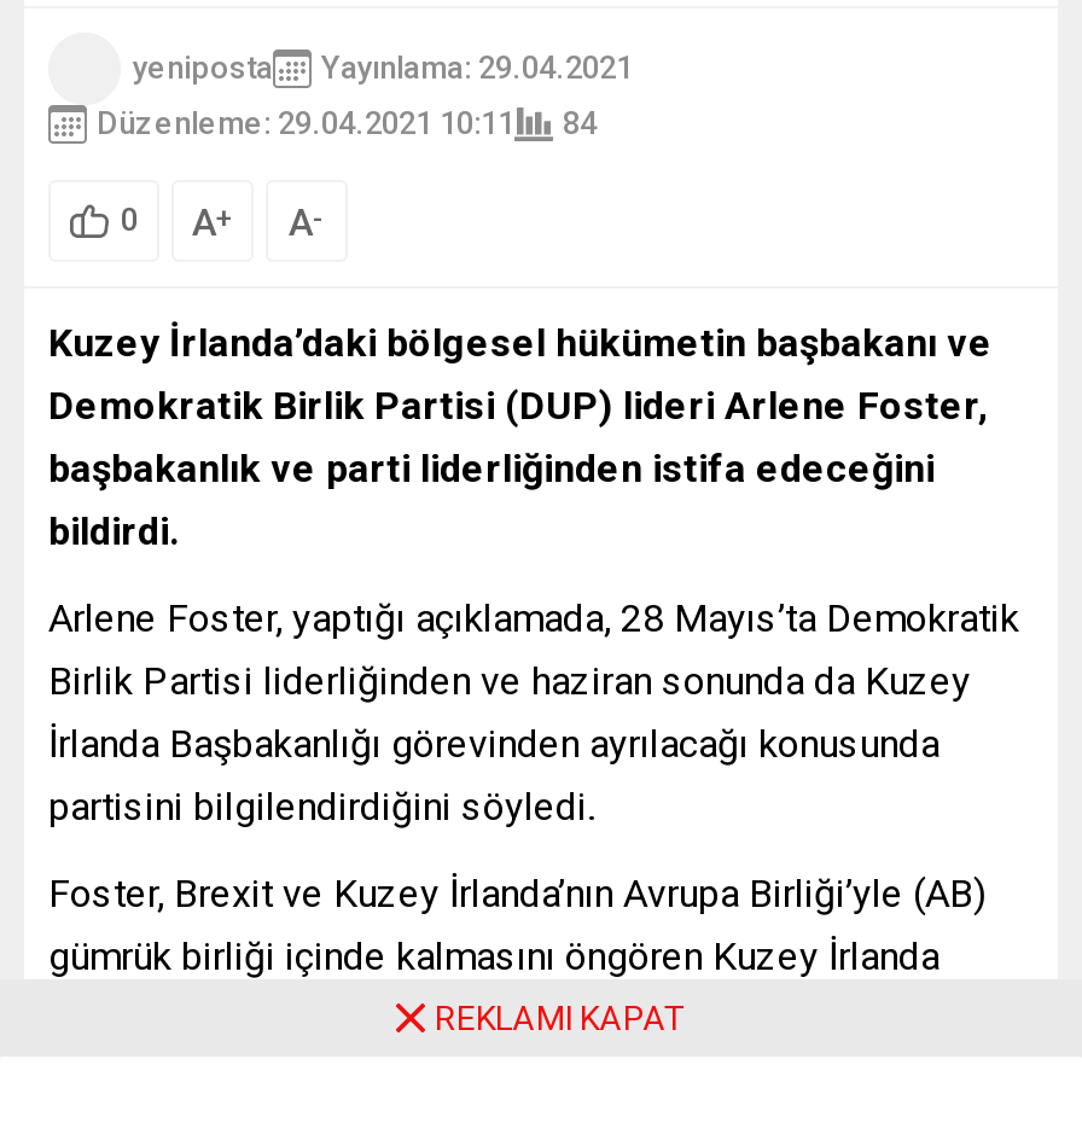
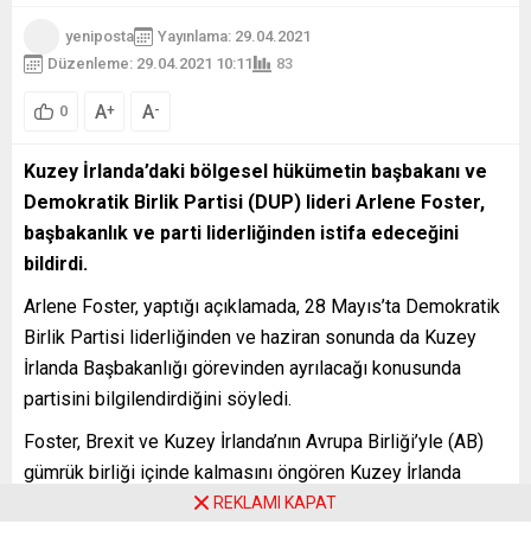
- Düzenleme: 29.04.2021 10:11 84
+ Düzenleme: 29.04.2021 10:11 83
